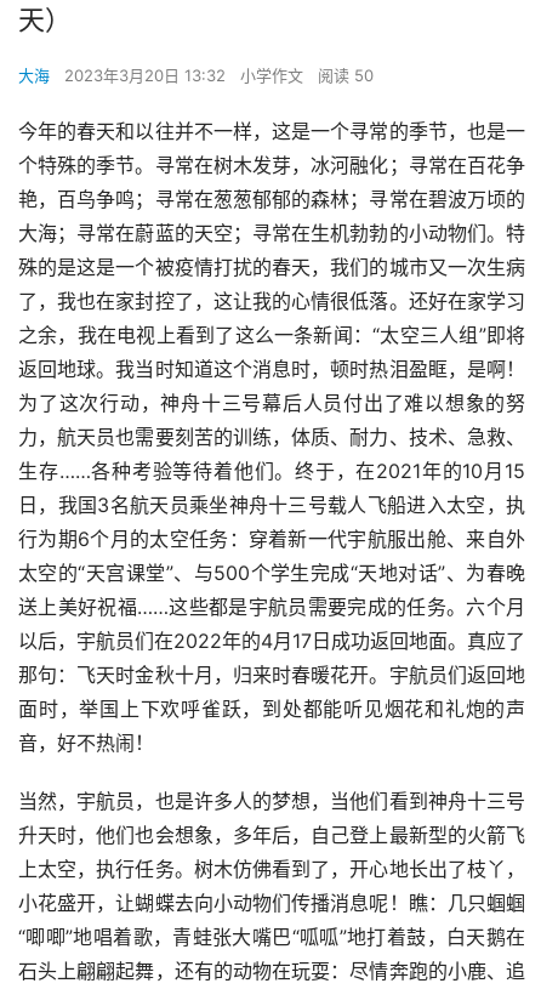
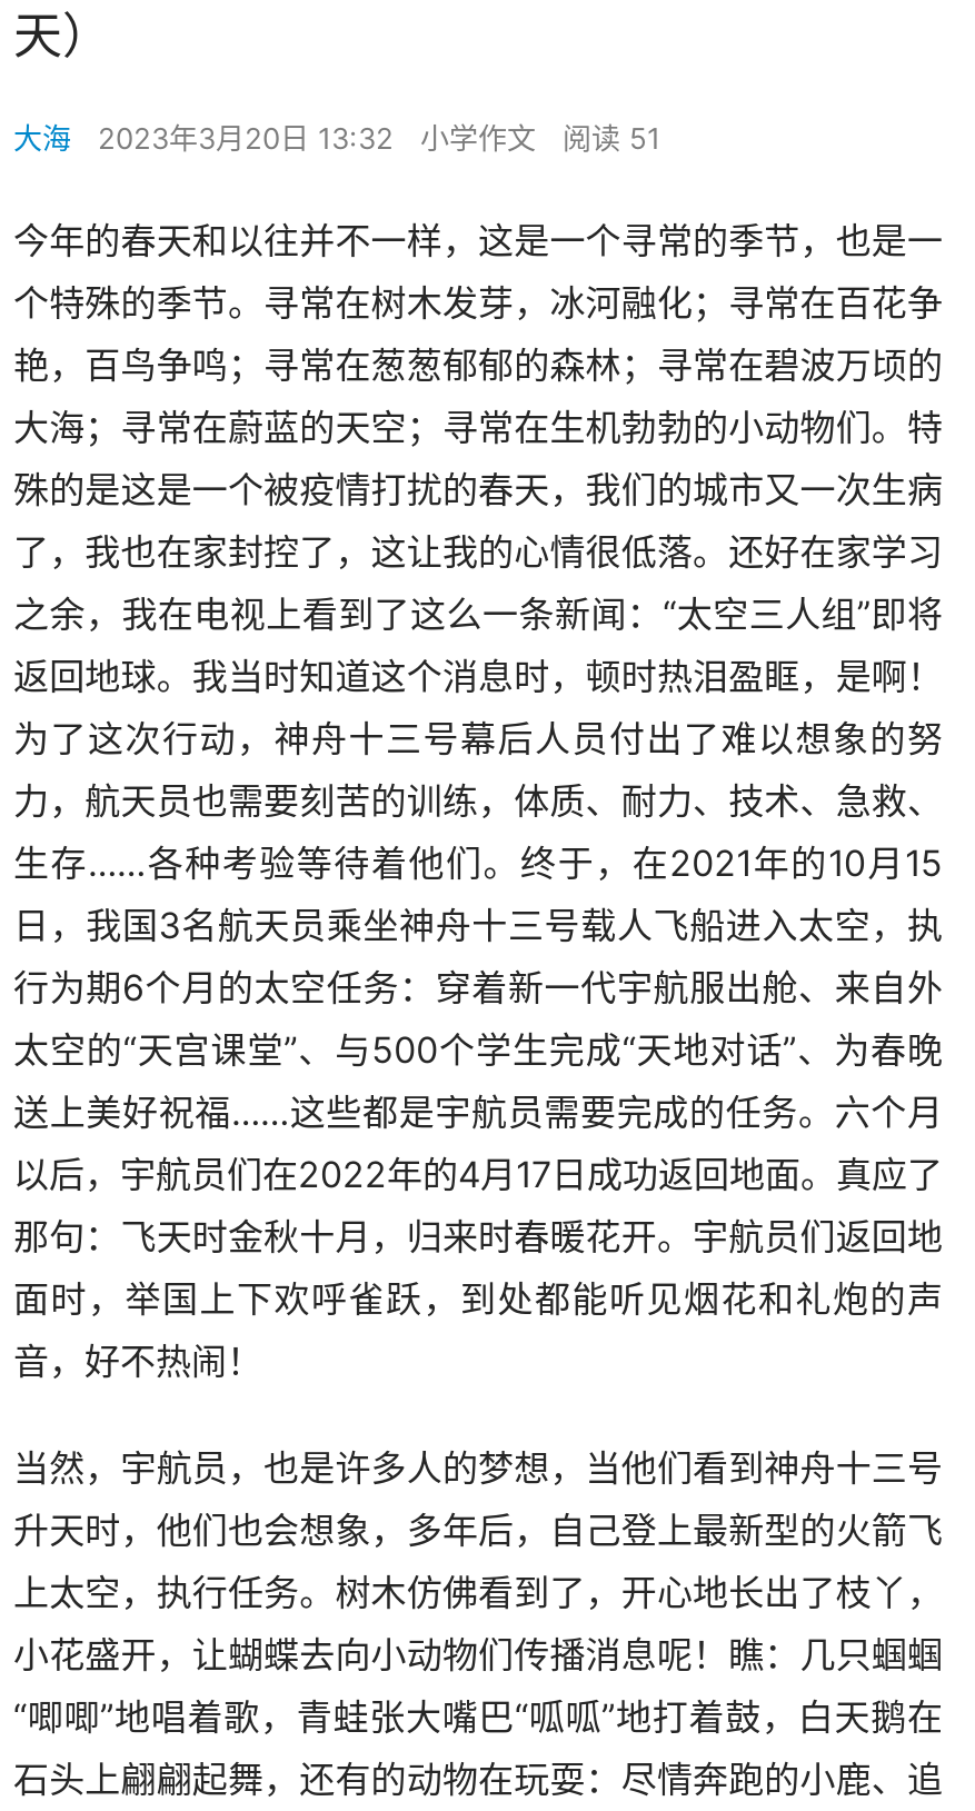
- 大海 2023年3月20日 13:32 小学作文 阅读 50
+ 大海 2023年3月20日 13:32 小学作文 阅读 51
